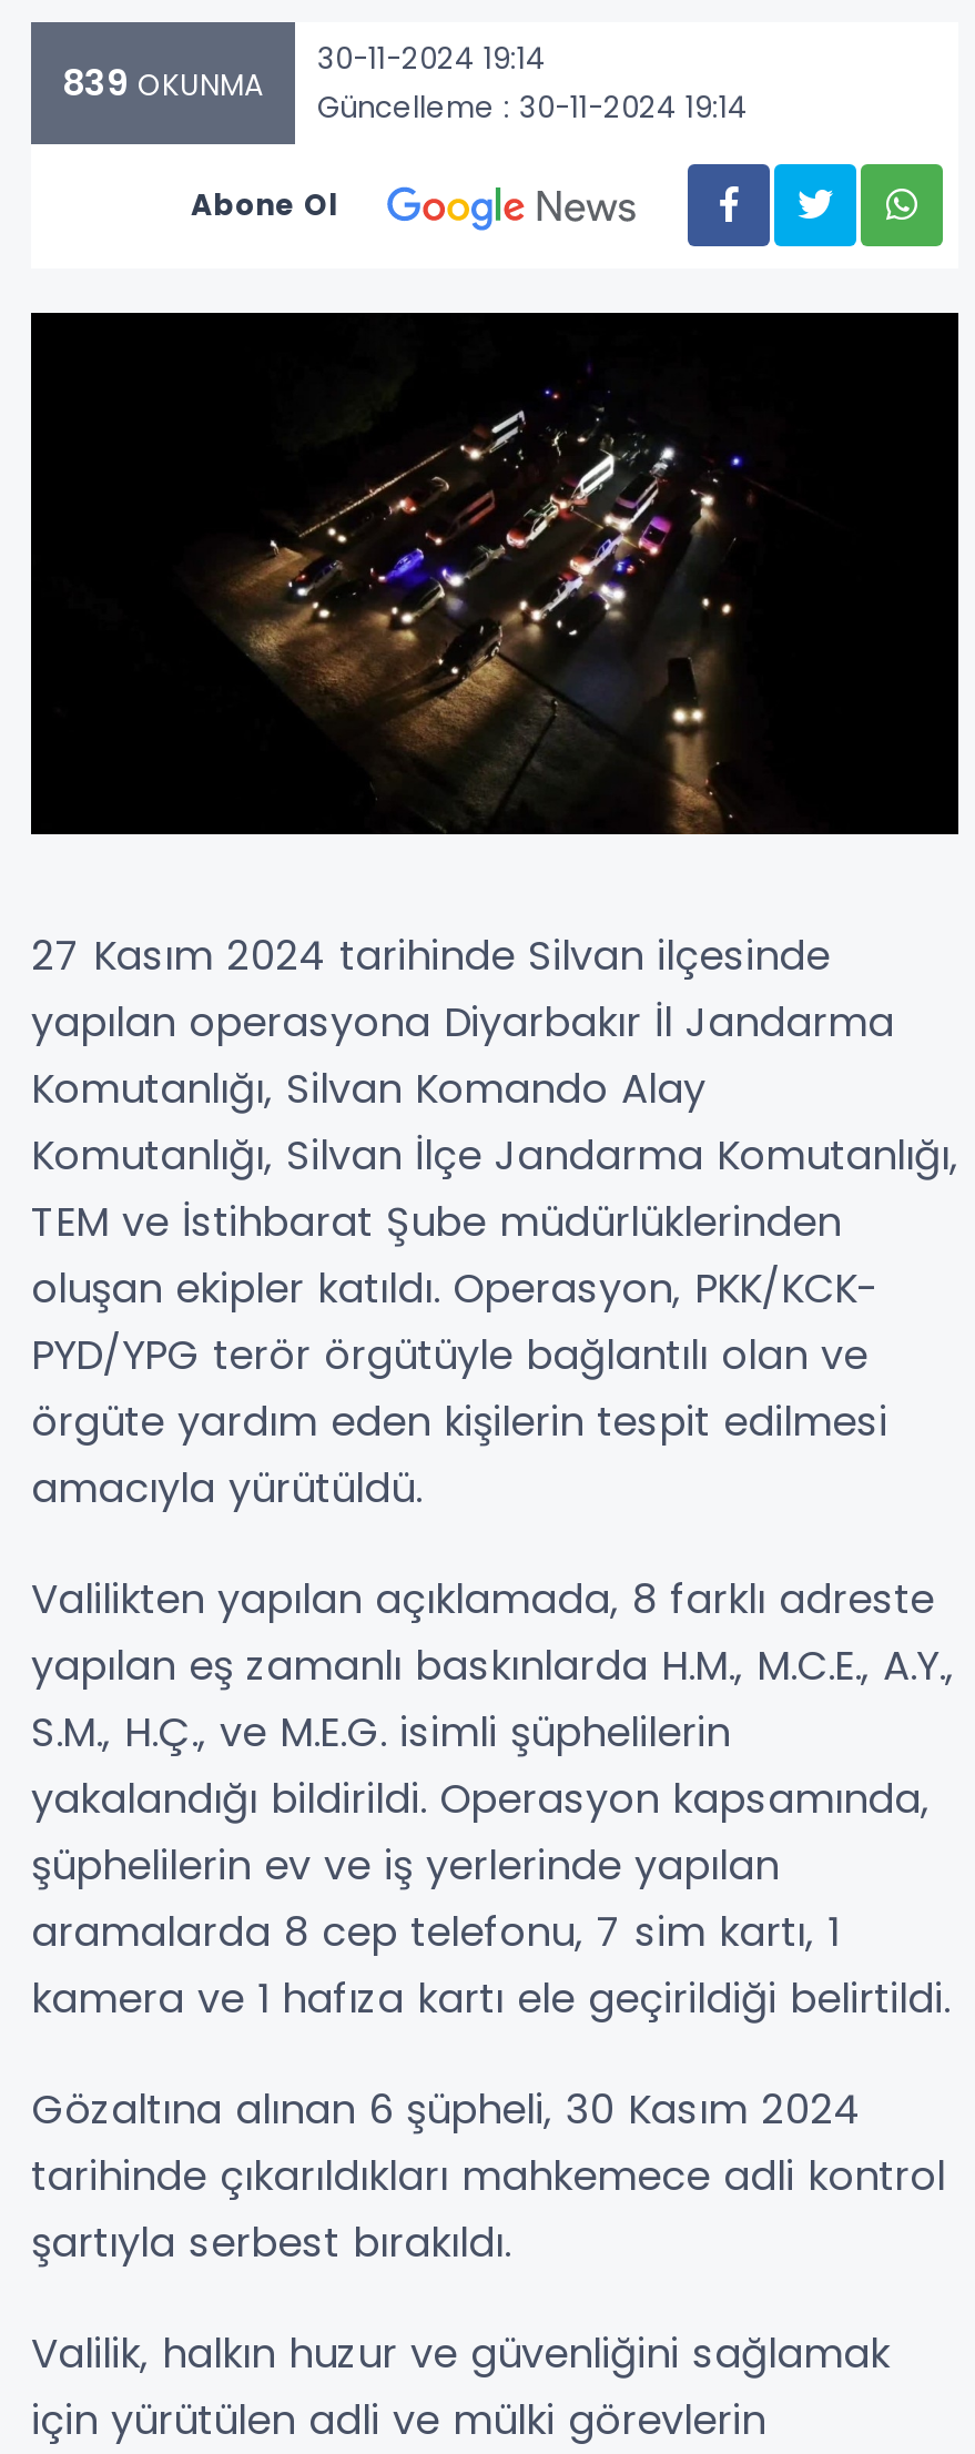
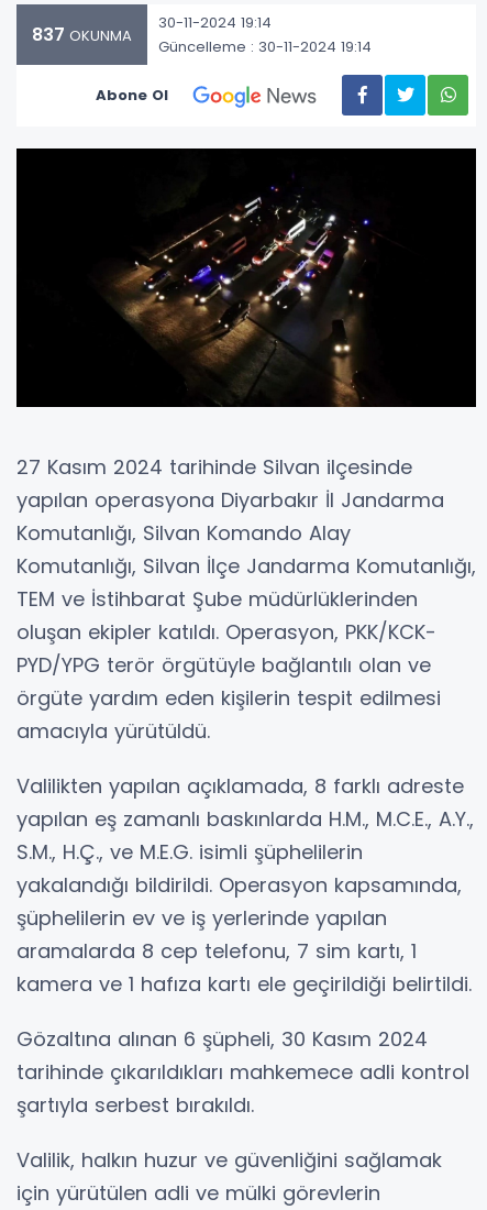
- 839 OKUNMA 30-11-2024 19:14 Güncelleme : 30-11-2024 19:14
+ 837 OKUNMA 30-11-2024 19:14 Güncelleme : 30-11-2024 19:14
